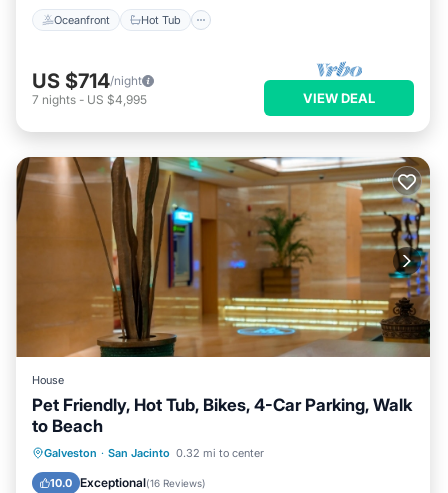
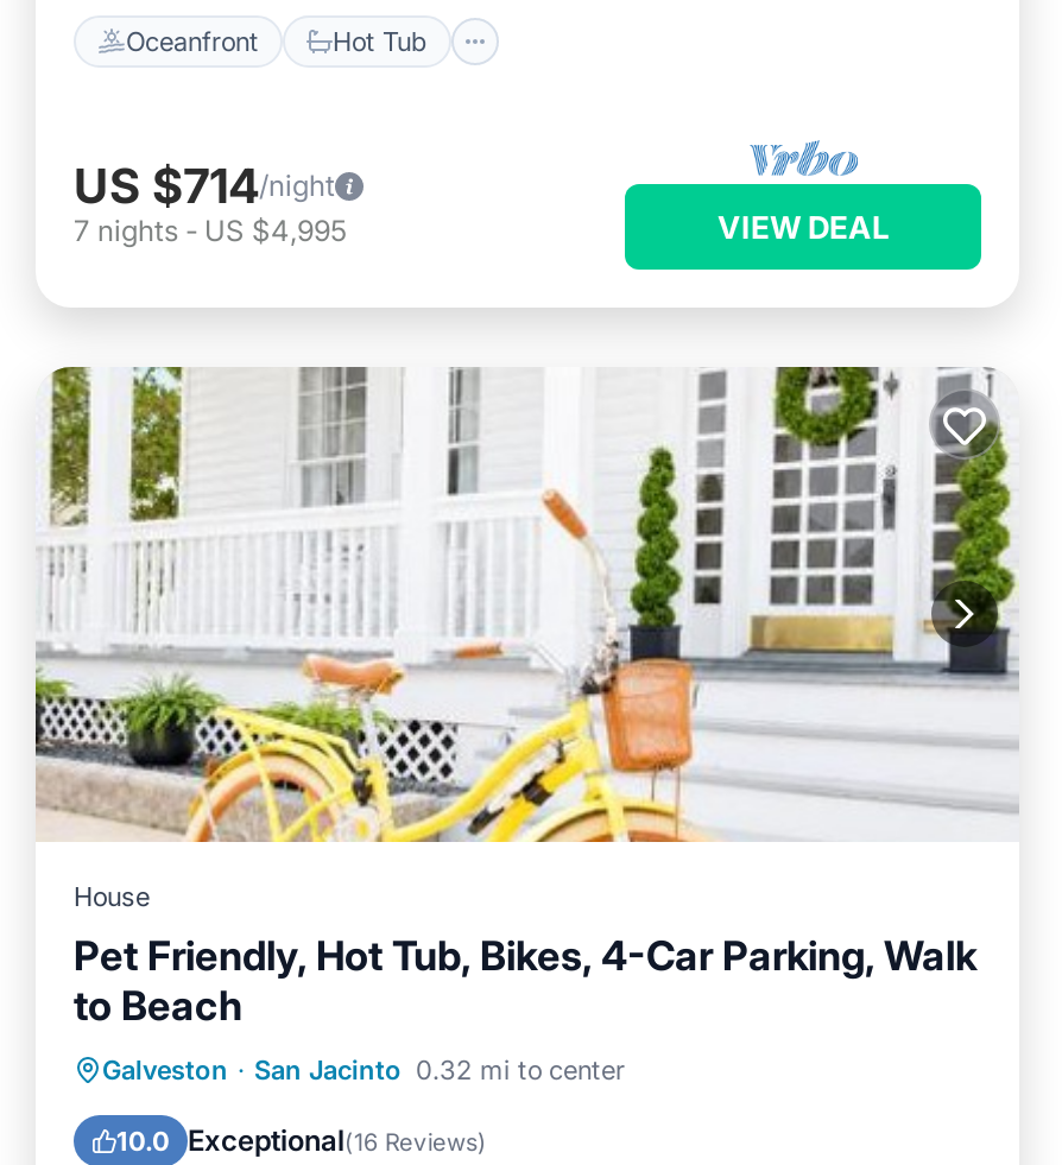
- [image]
+ [image]
